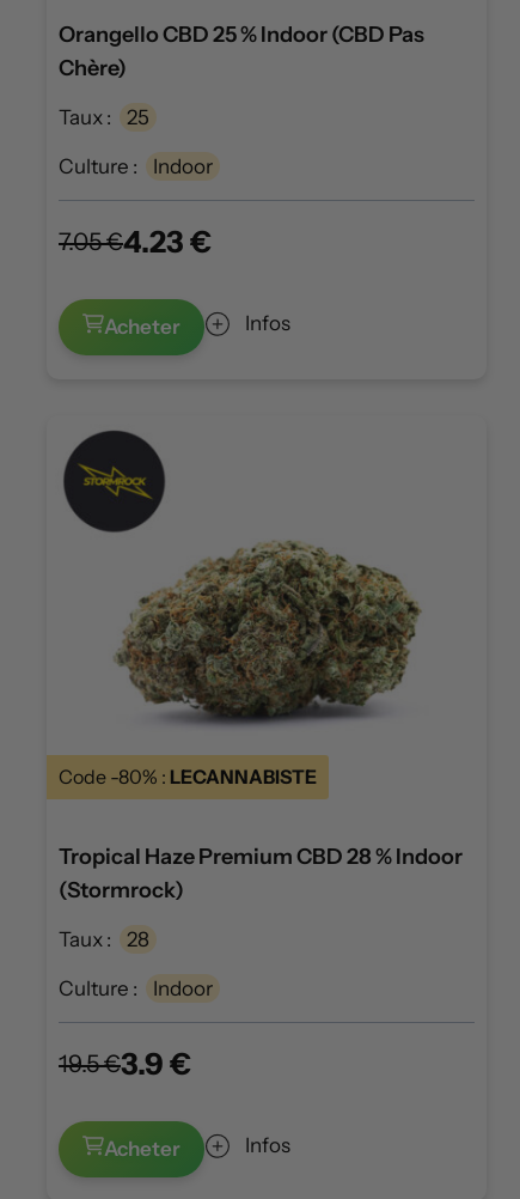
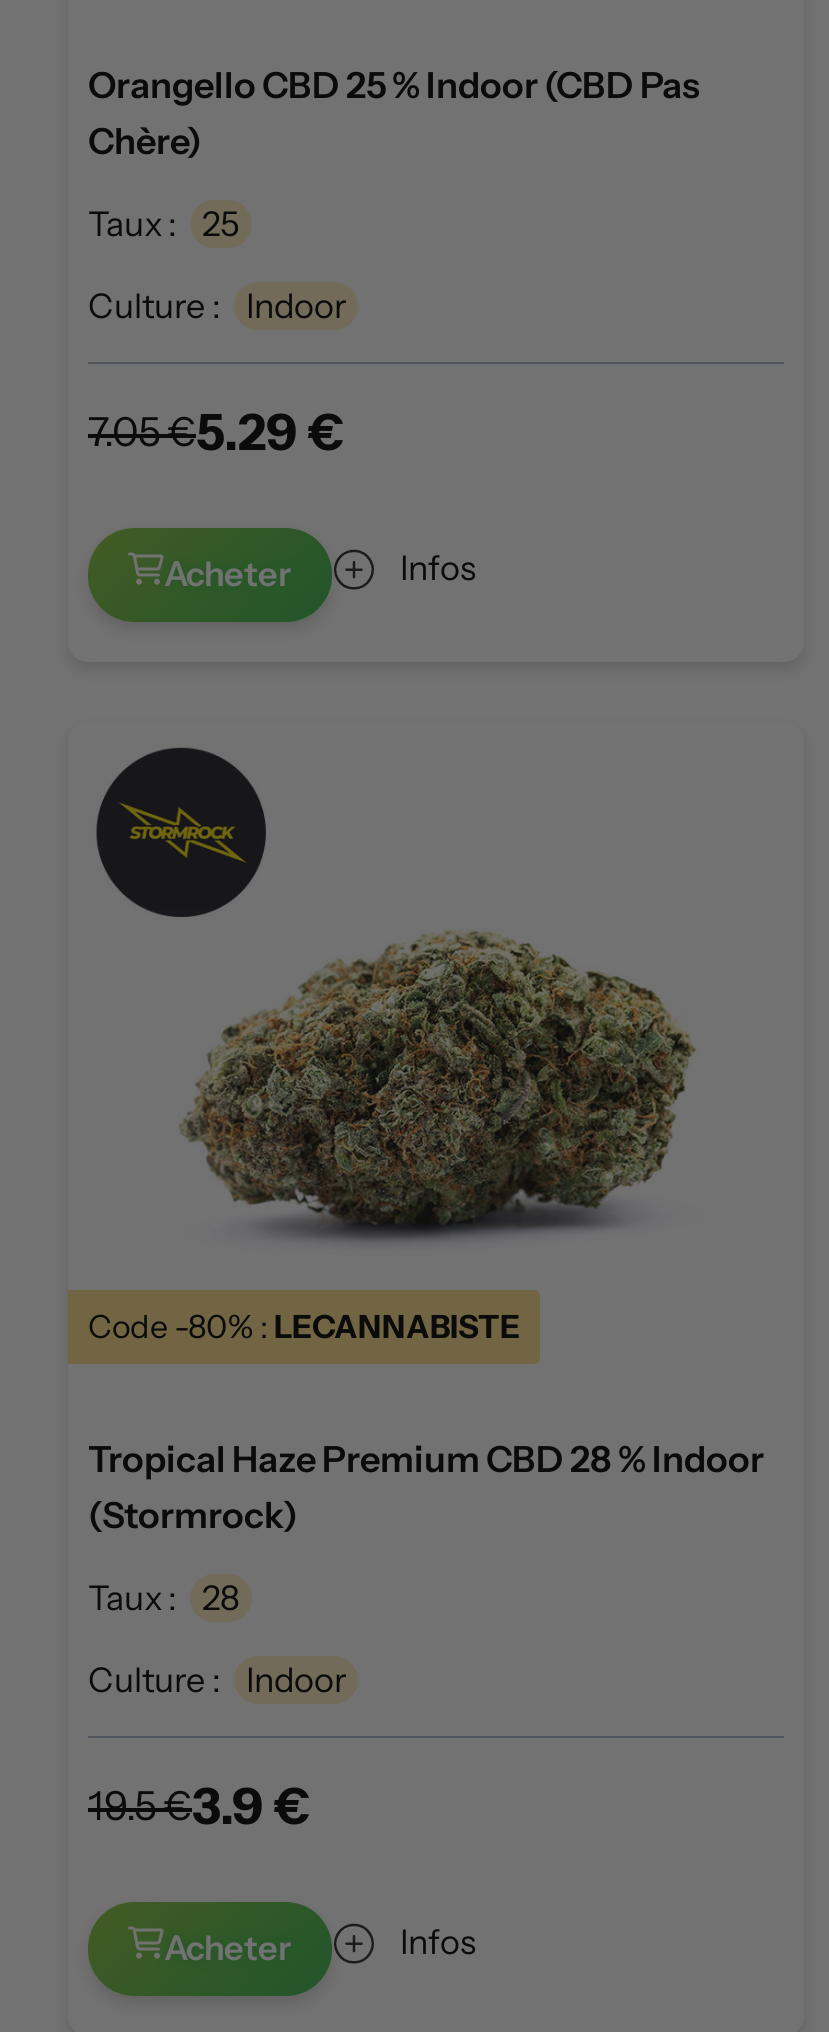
- 7.05 €4.23 €
+ 7.05 €5.29 €
